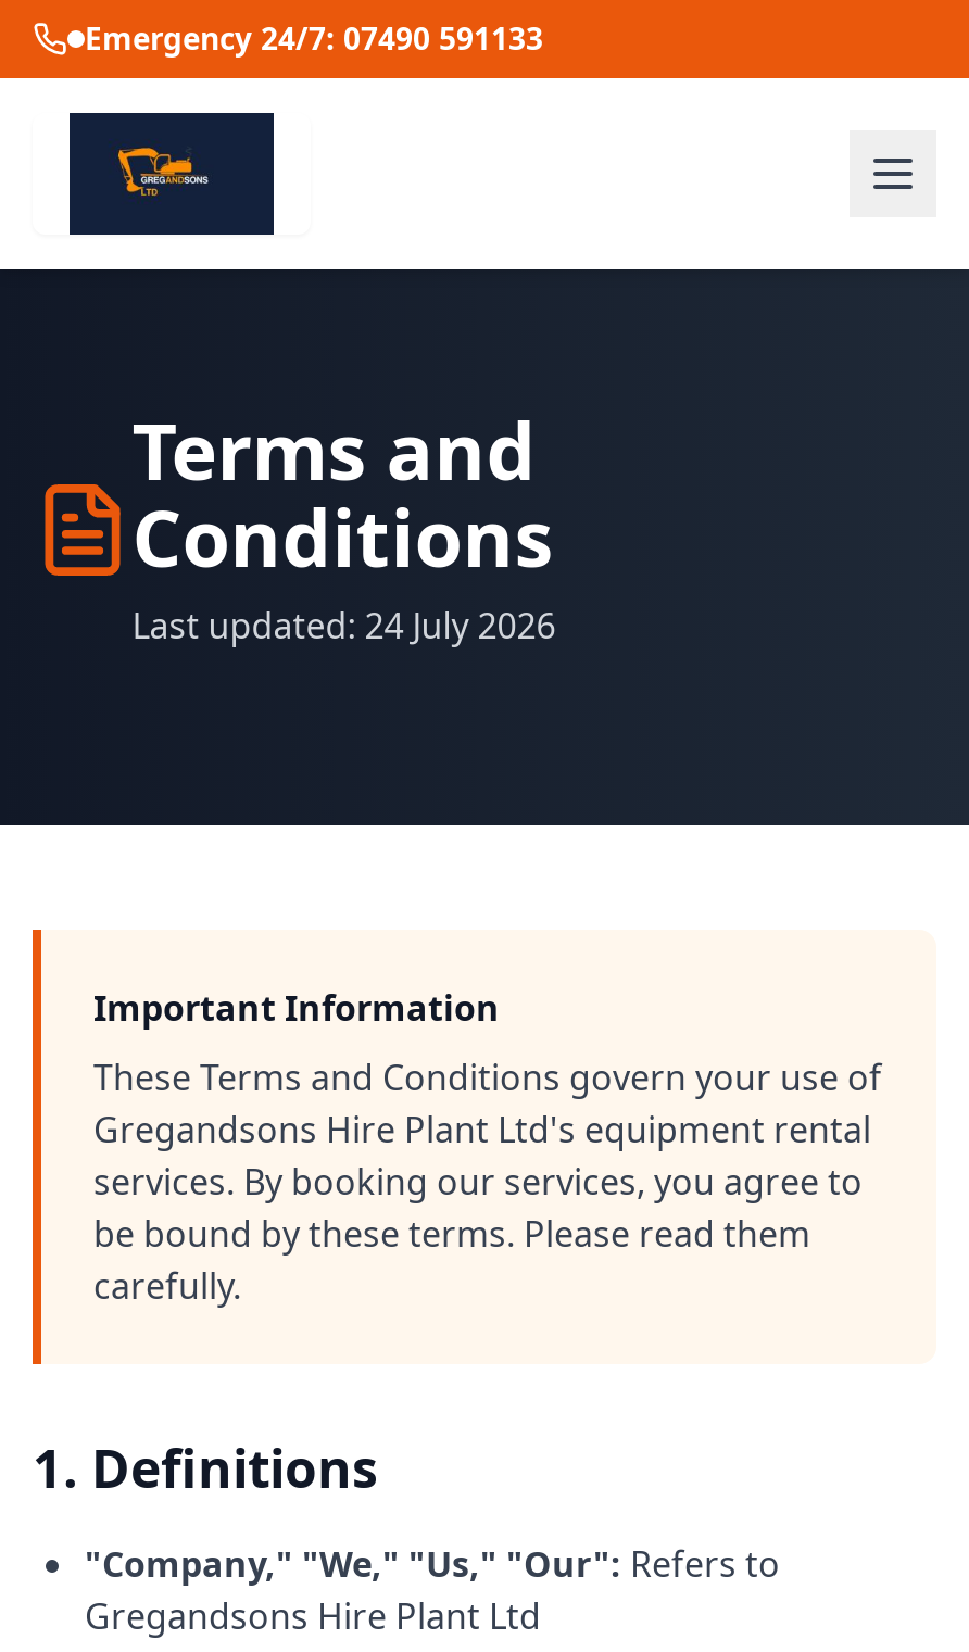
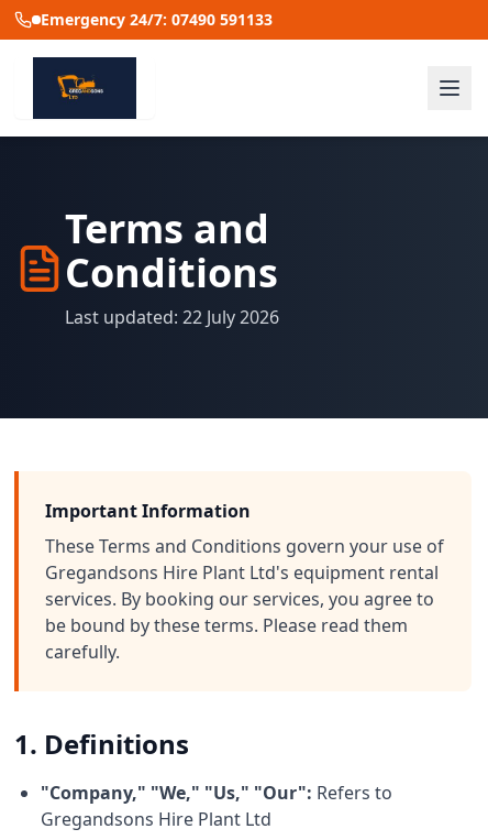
- Last updated: 24 July 2026
+ Last updated: 22 July 2026
